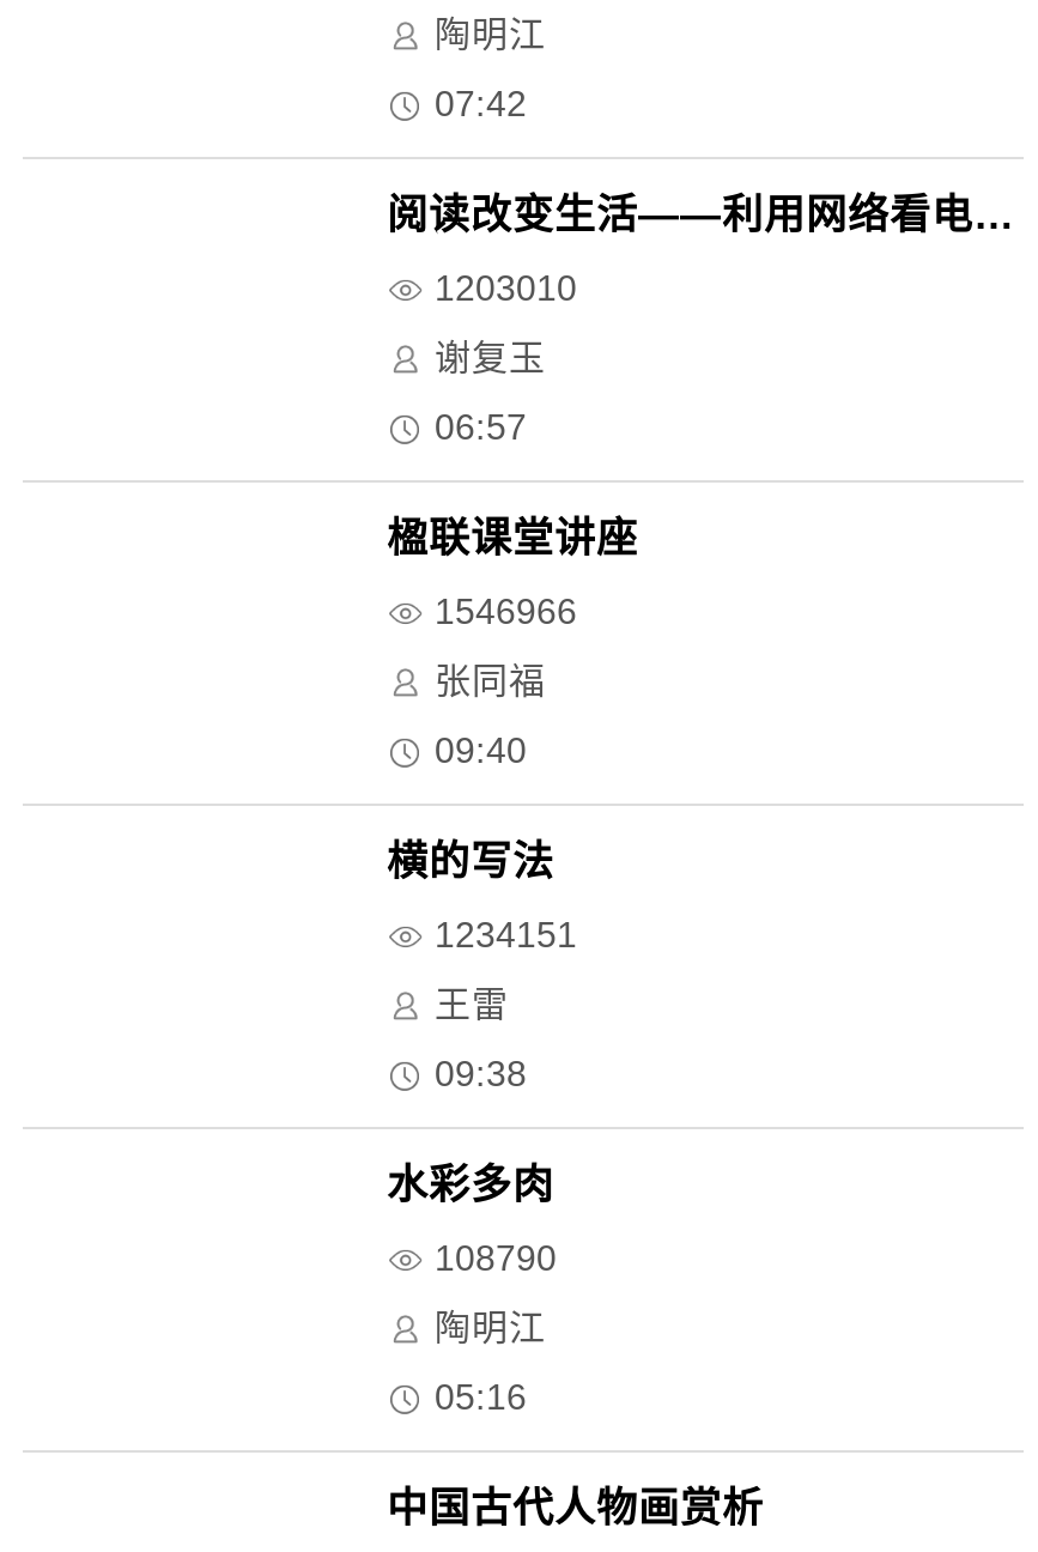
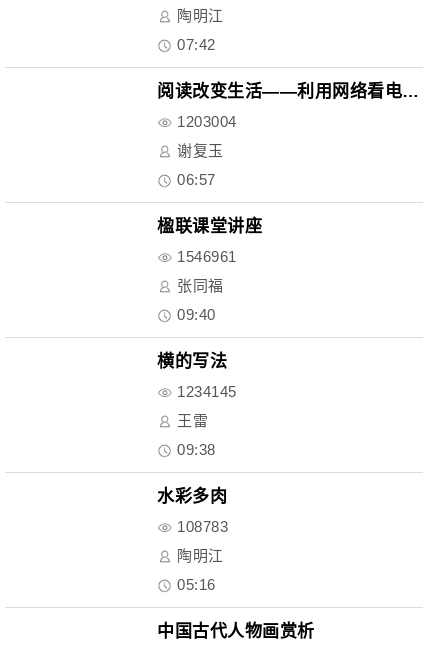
- 1203010
+ 1203004

- 1546966
+ 1546961

- 1234151
+ 1234145

- 108790
+ 108783
